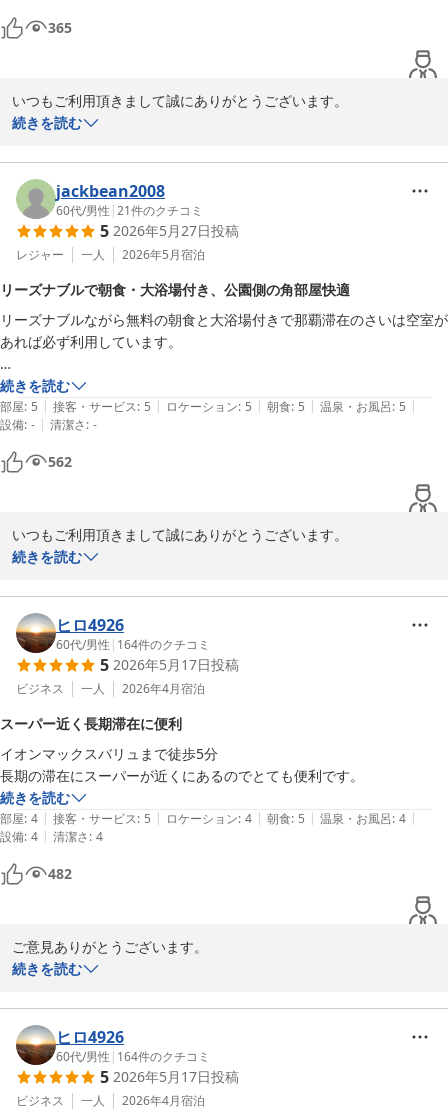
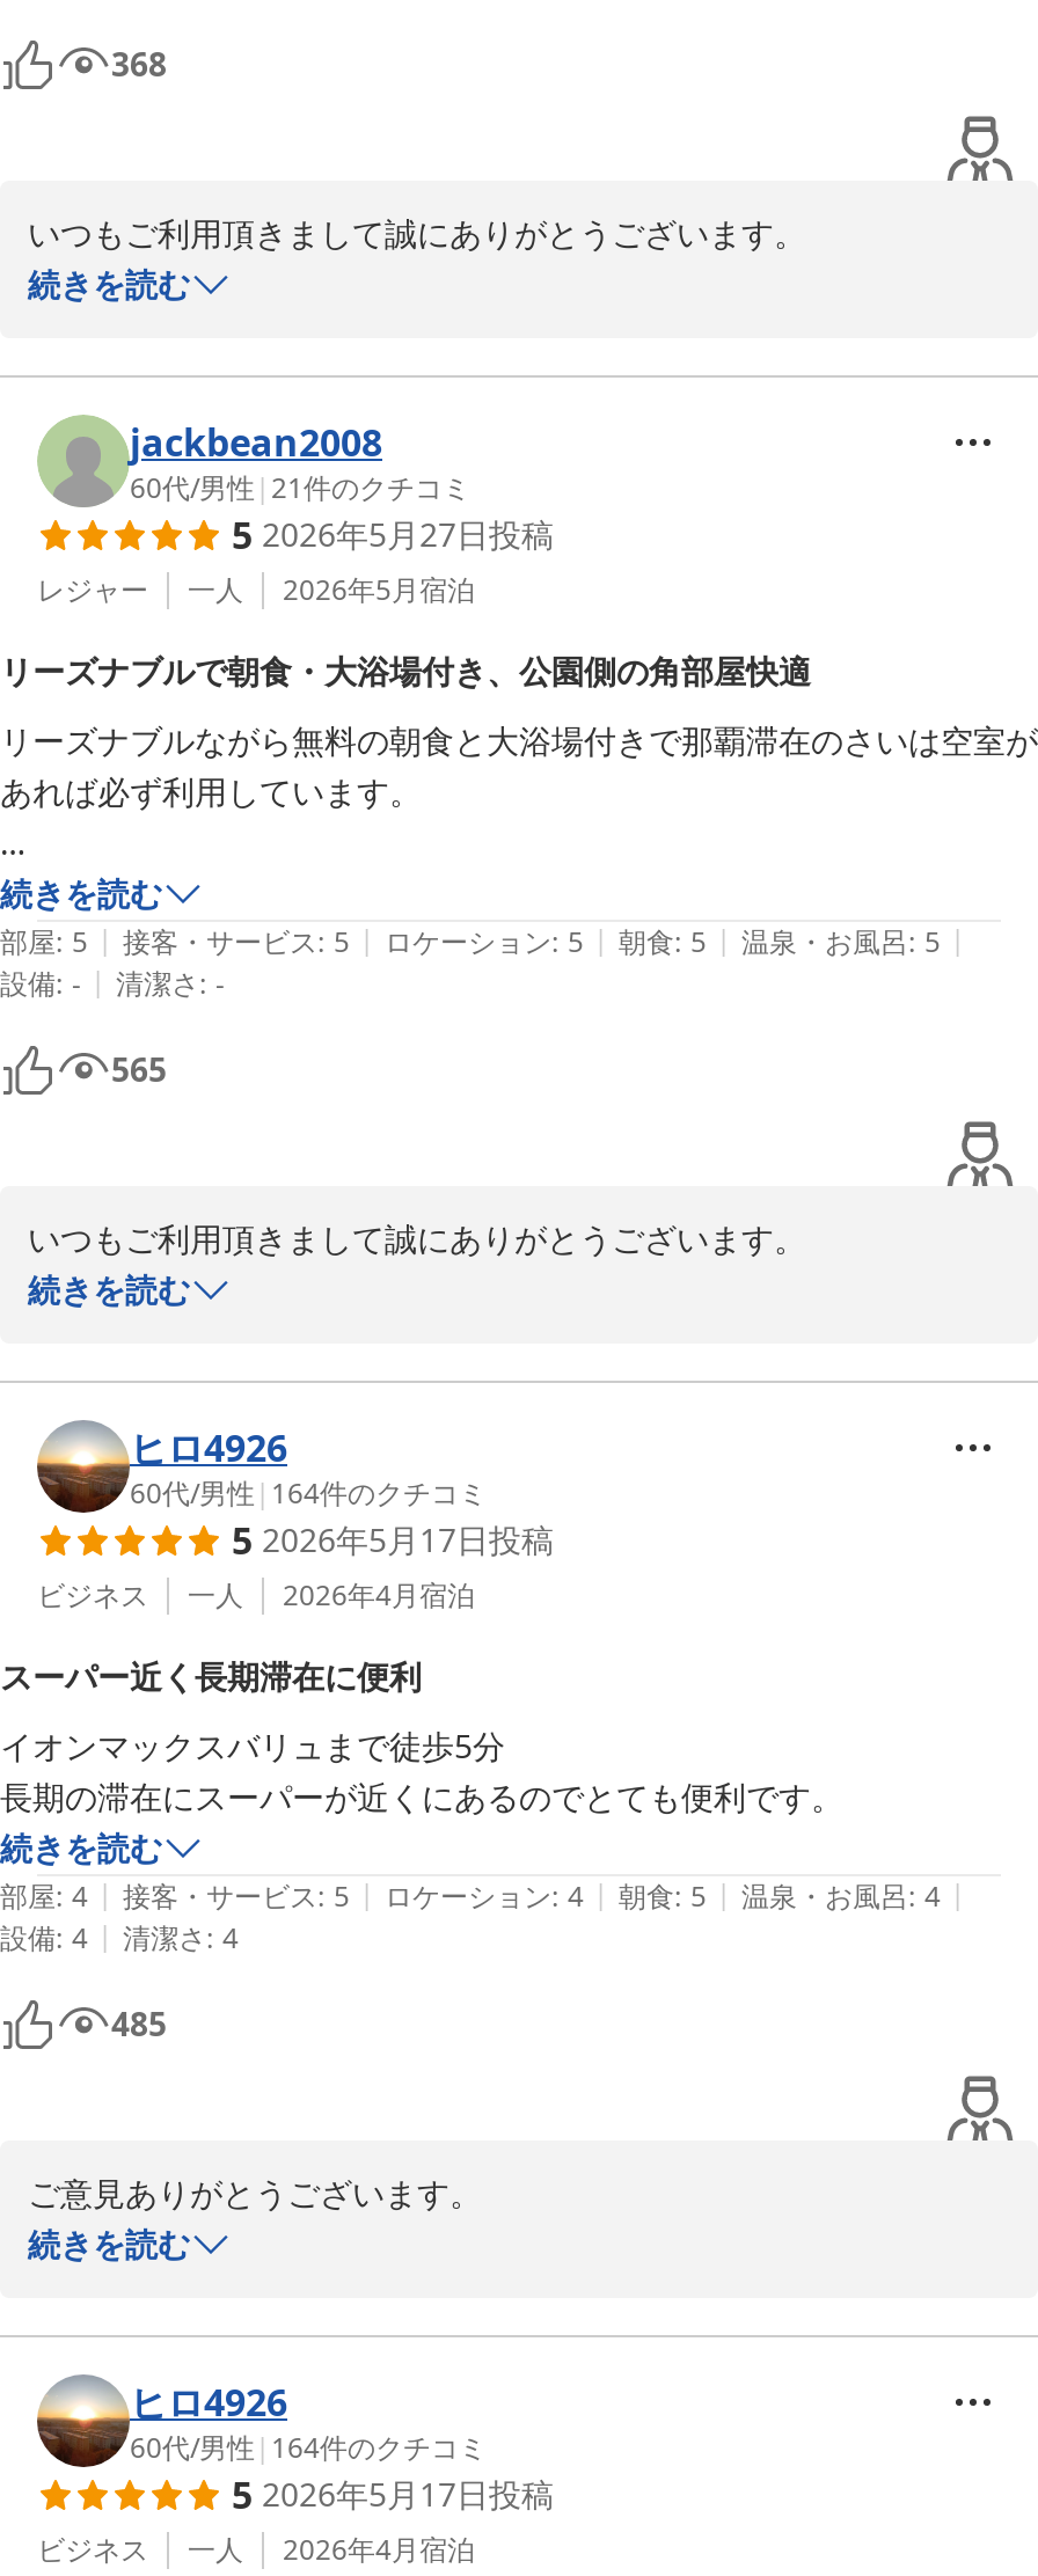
- 365
+ 368

- 562
+ 565

- 482
+ 485
